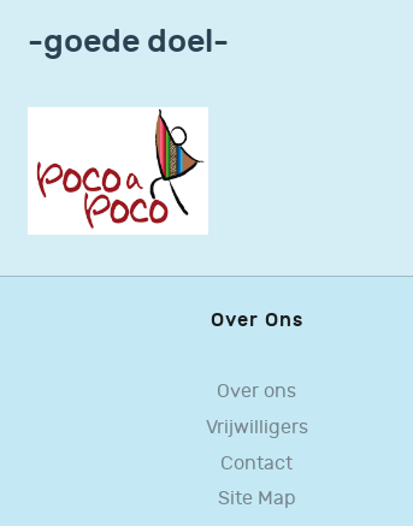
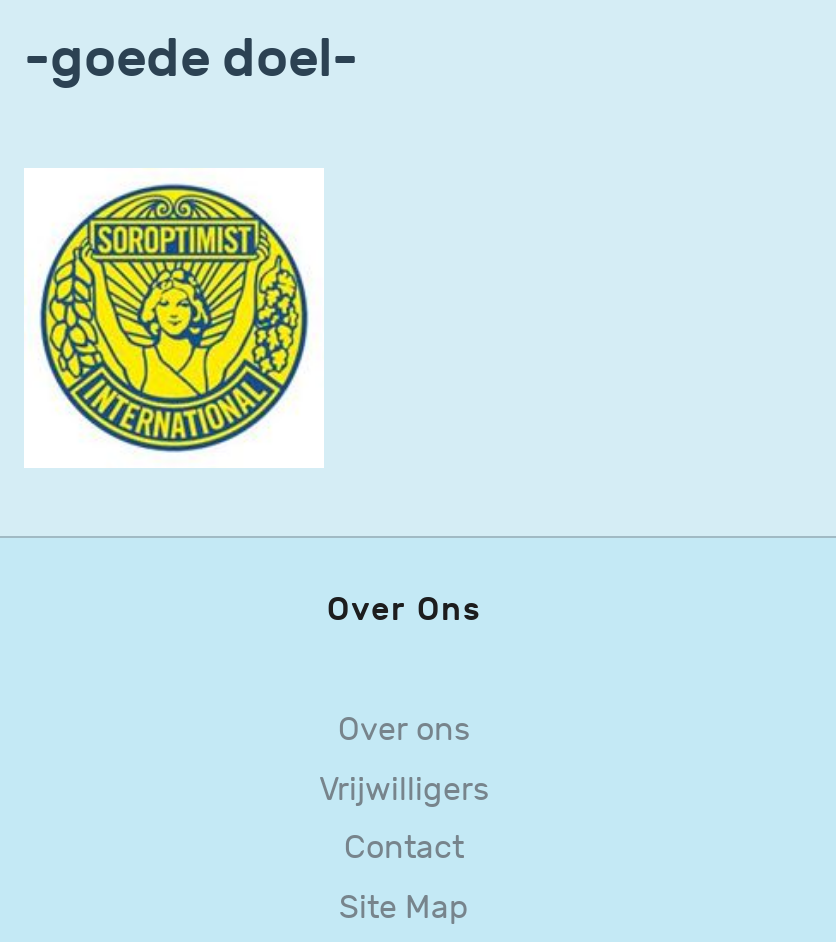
- [image]
+ [image]
